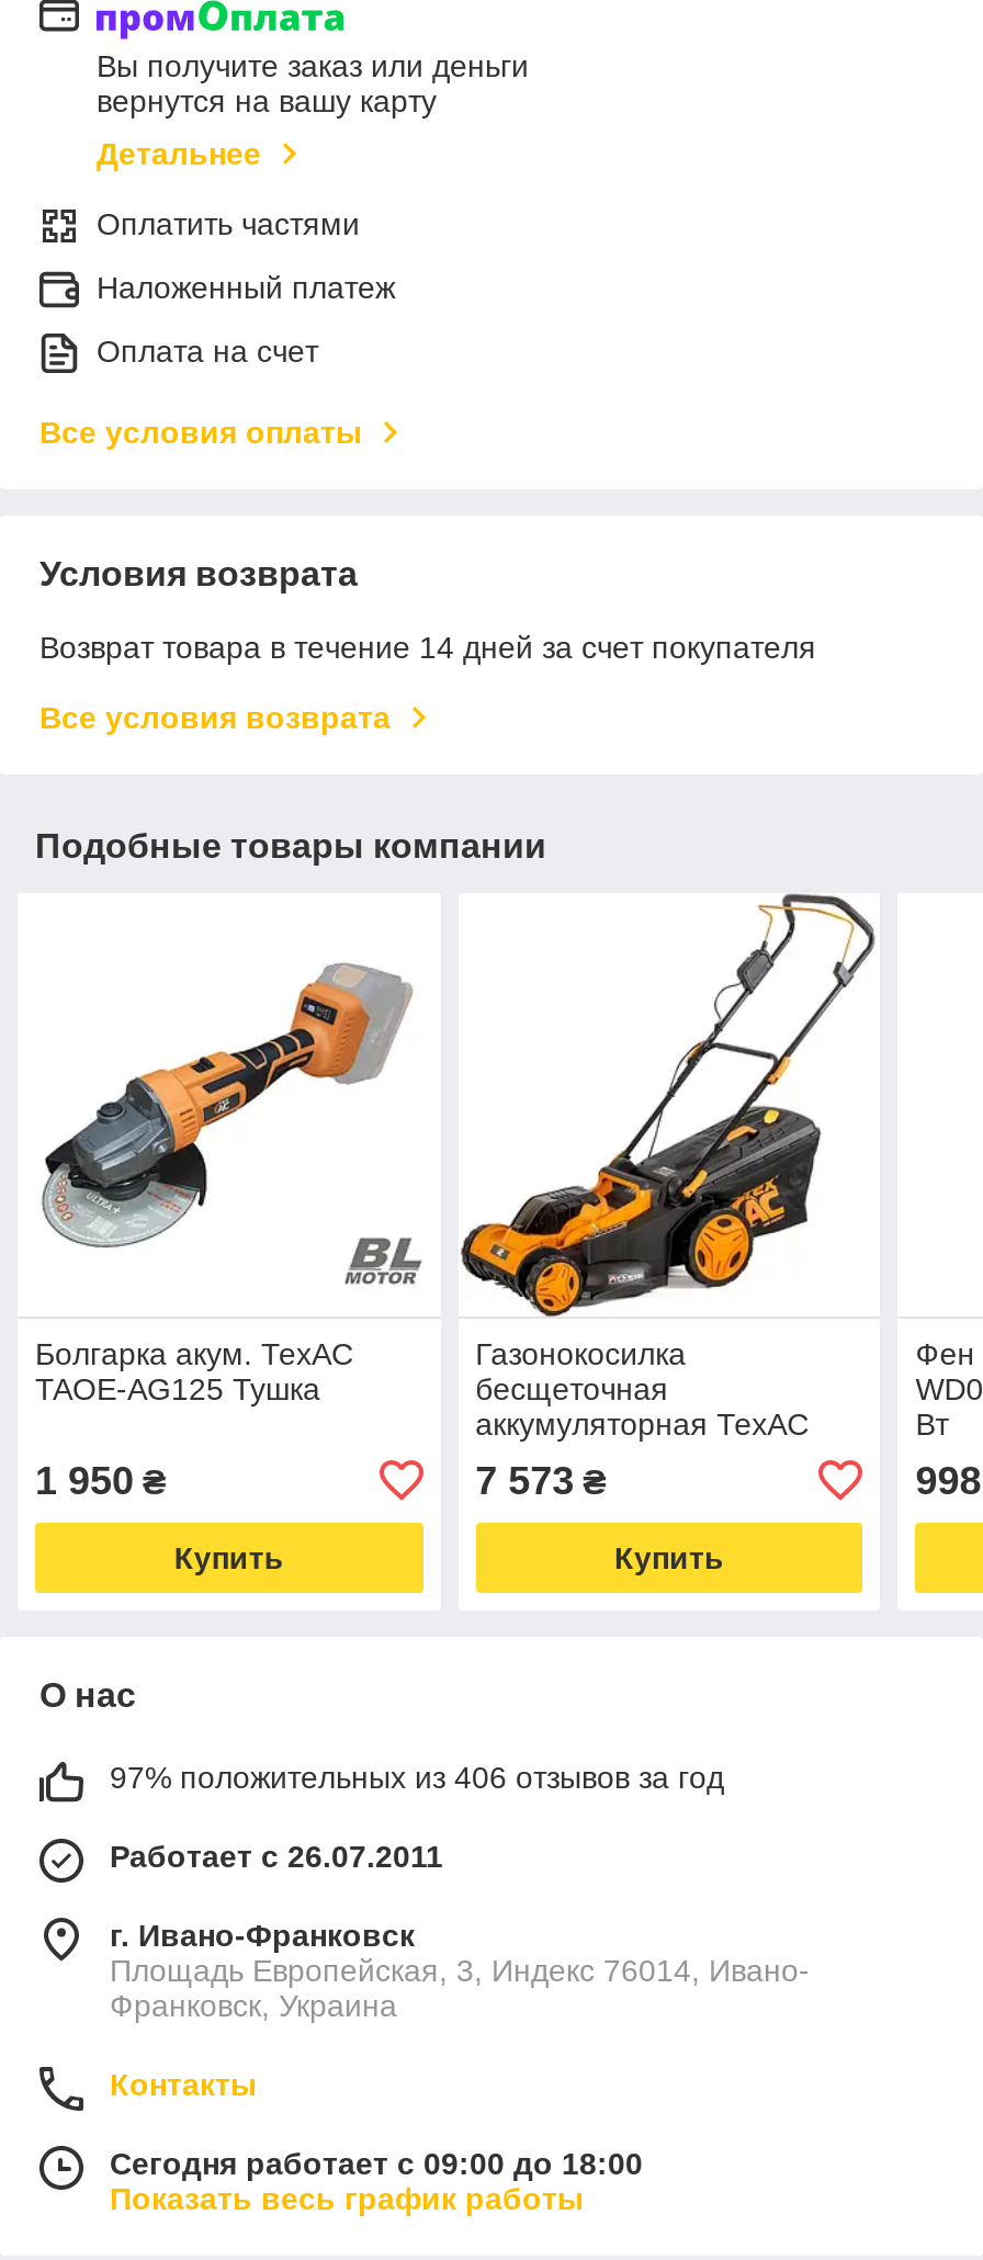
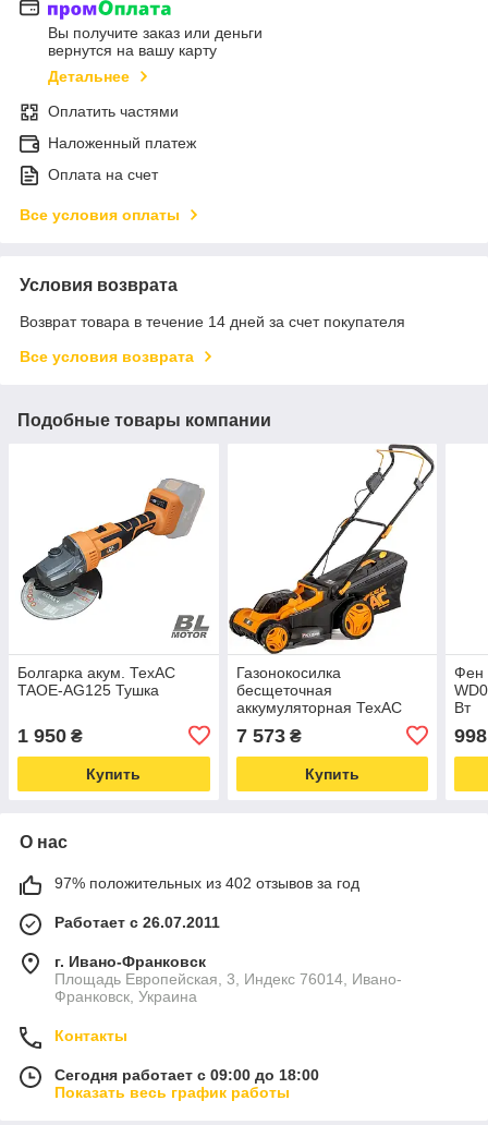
- 97% положительных из 406 отзывов за год
+ 97% положительных из 402 отзывов за год
